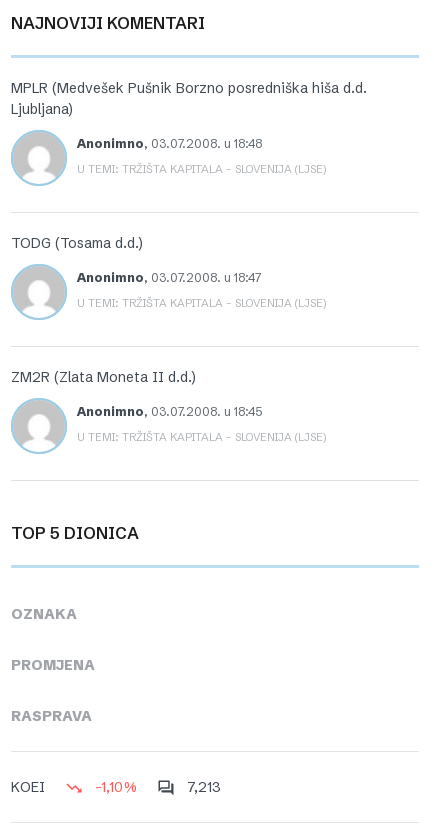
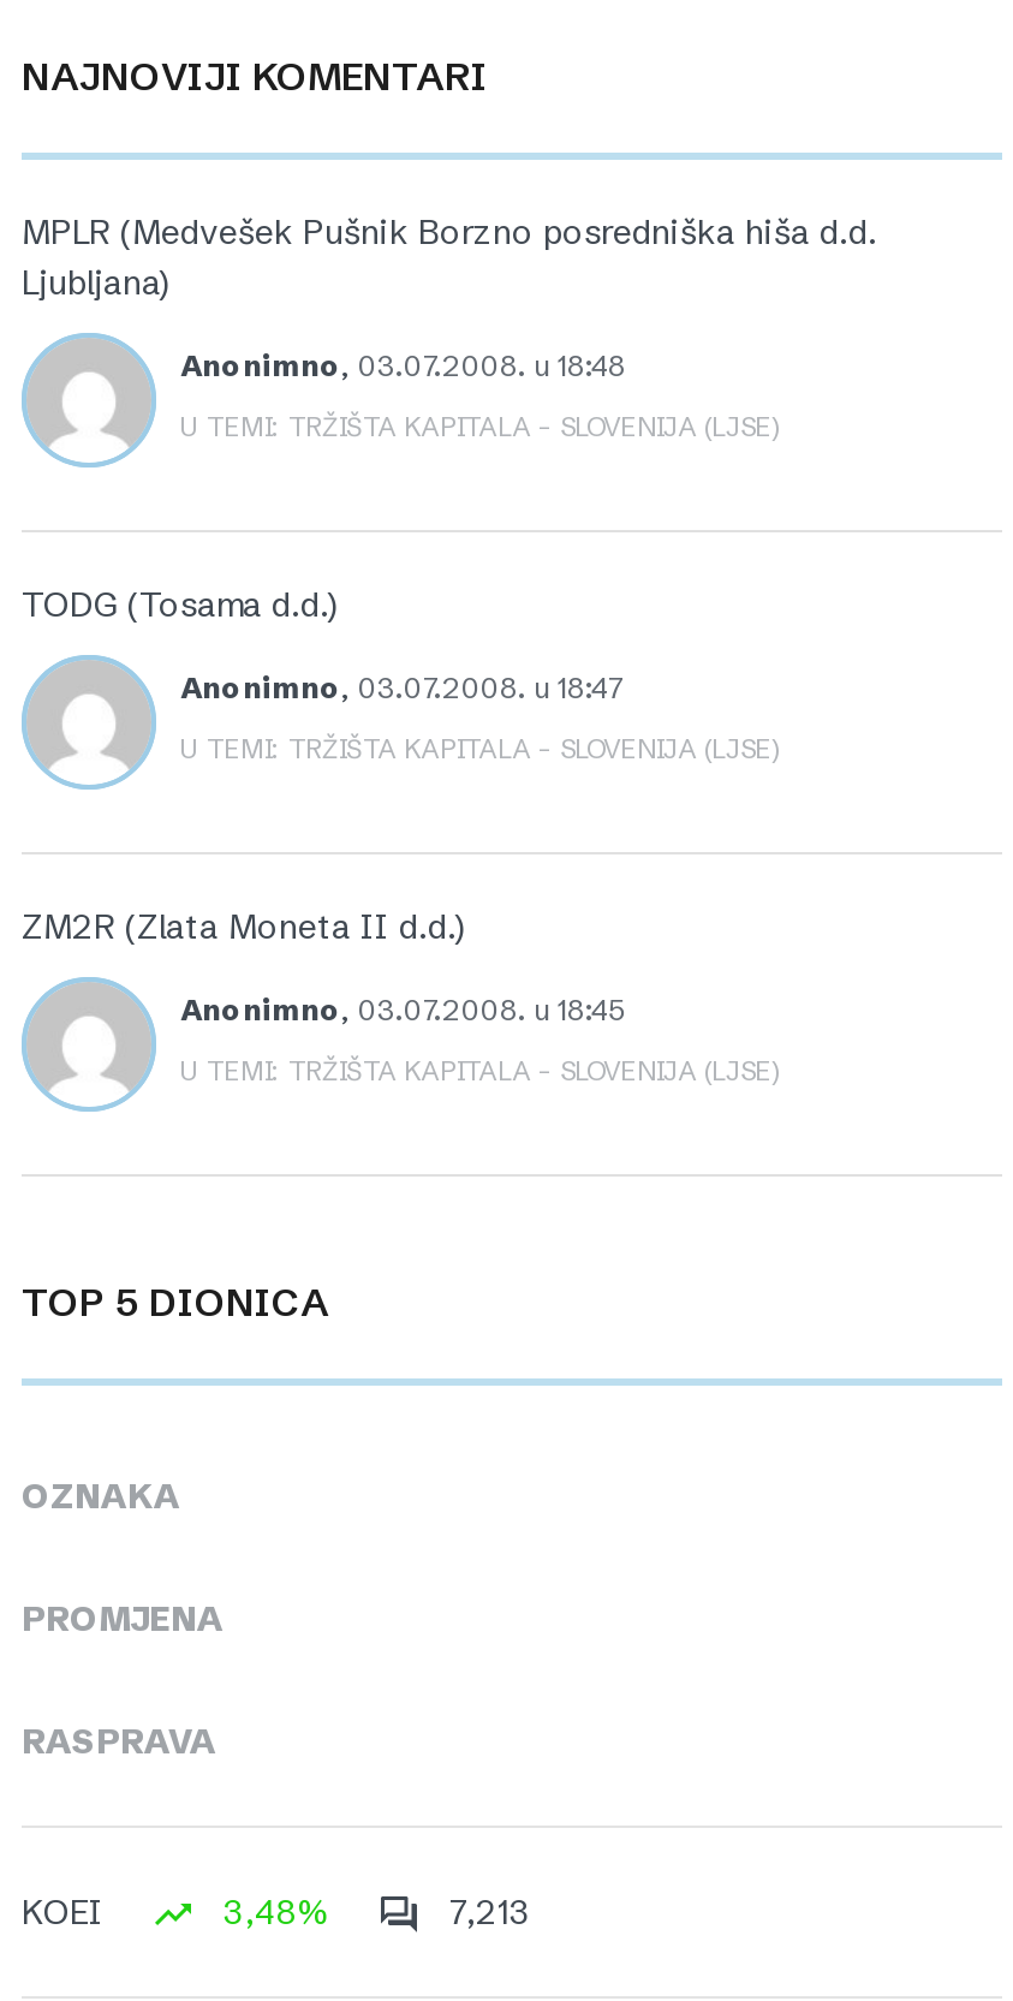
- -1,10%
+ 3,48%
